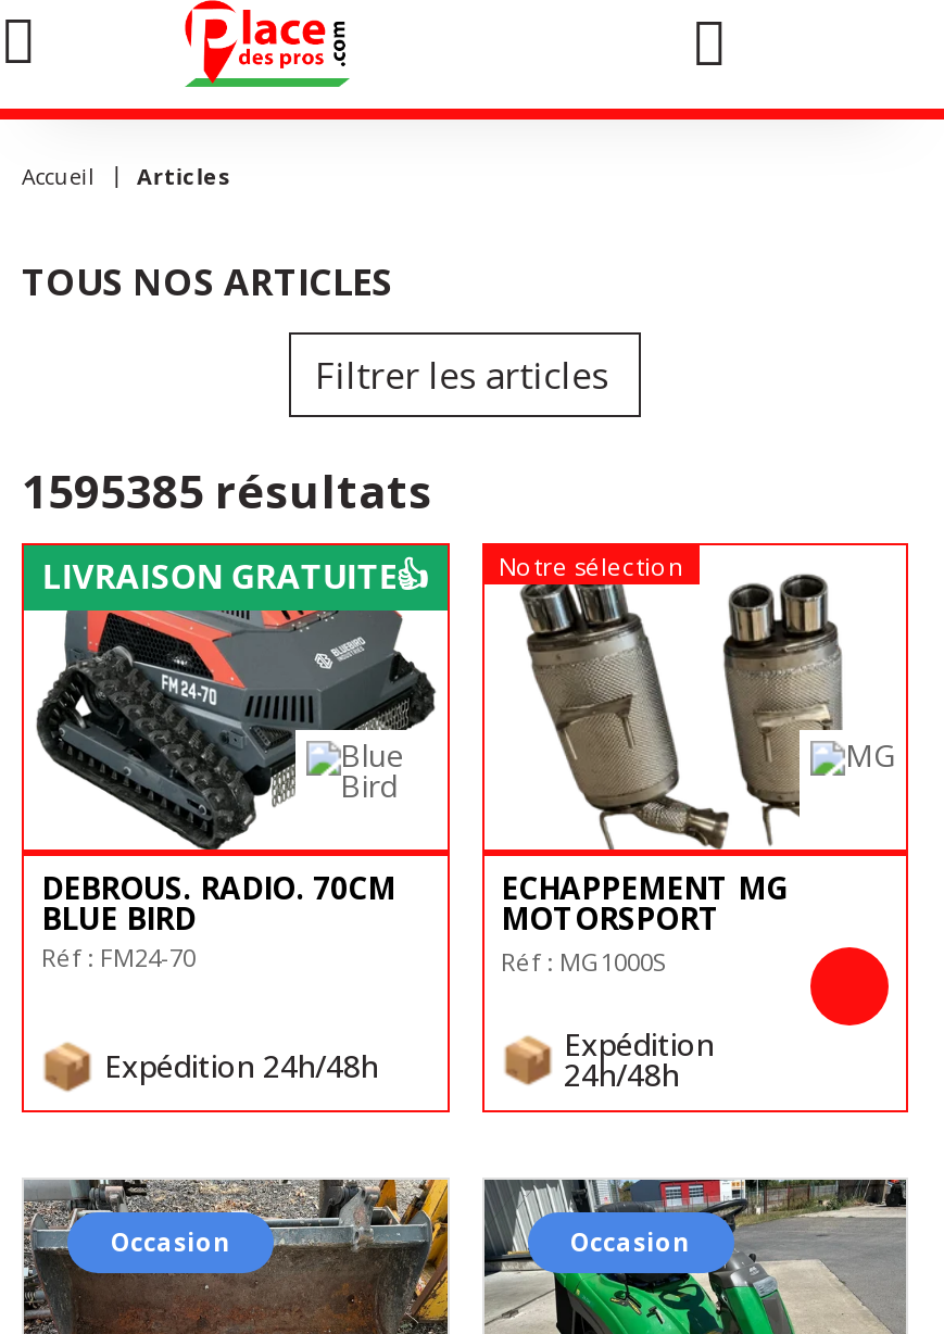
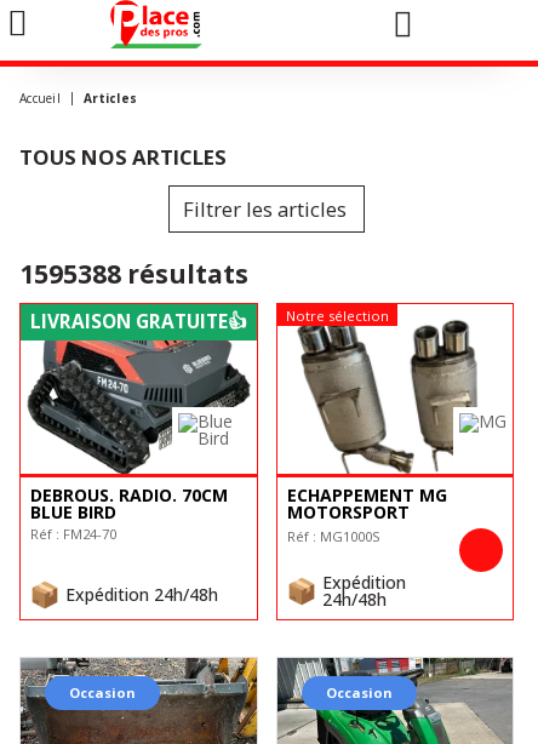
- 1595385 résultats
+ 1595388 résultats
